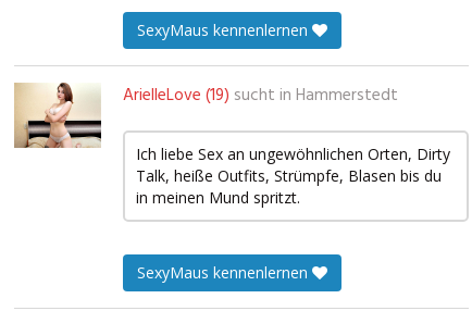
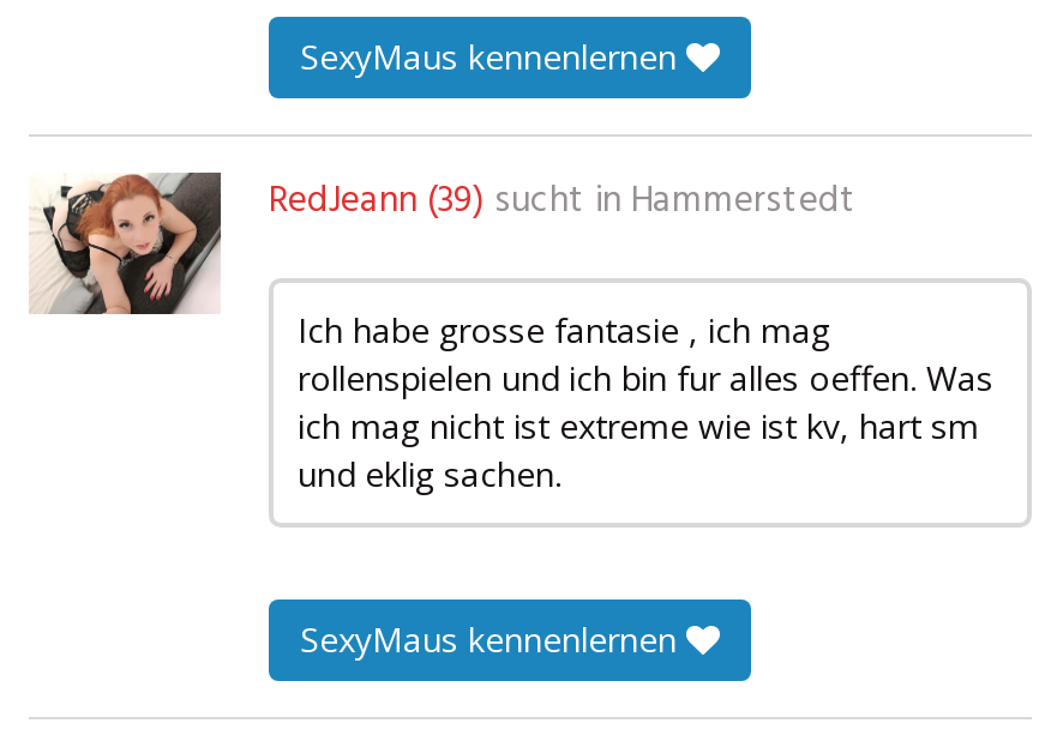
- [image]
- ArielleLove (19) sucht in Hammerstedt
+ [image]
+ RedJeann (39) sucht in Hammerstedt

- Ich liebe Sex an ungewöhnlichen Orten, Dirty
- Talk, heiße Outfits, Strümpfe, Blasen bis du
- in meinen Mund spritzt.
+ Ich habe grosse fantasie , ich mag
+ rollenspielen und ich bin fur alles oeffen. Was
+ ich mag nicht ist extreme wie ist kv, hart sm
+ und eklig sachen.
